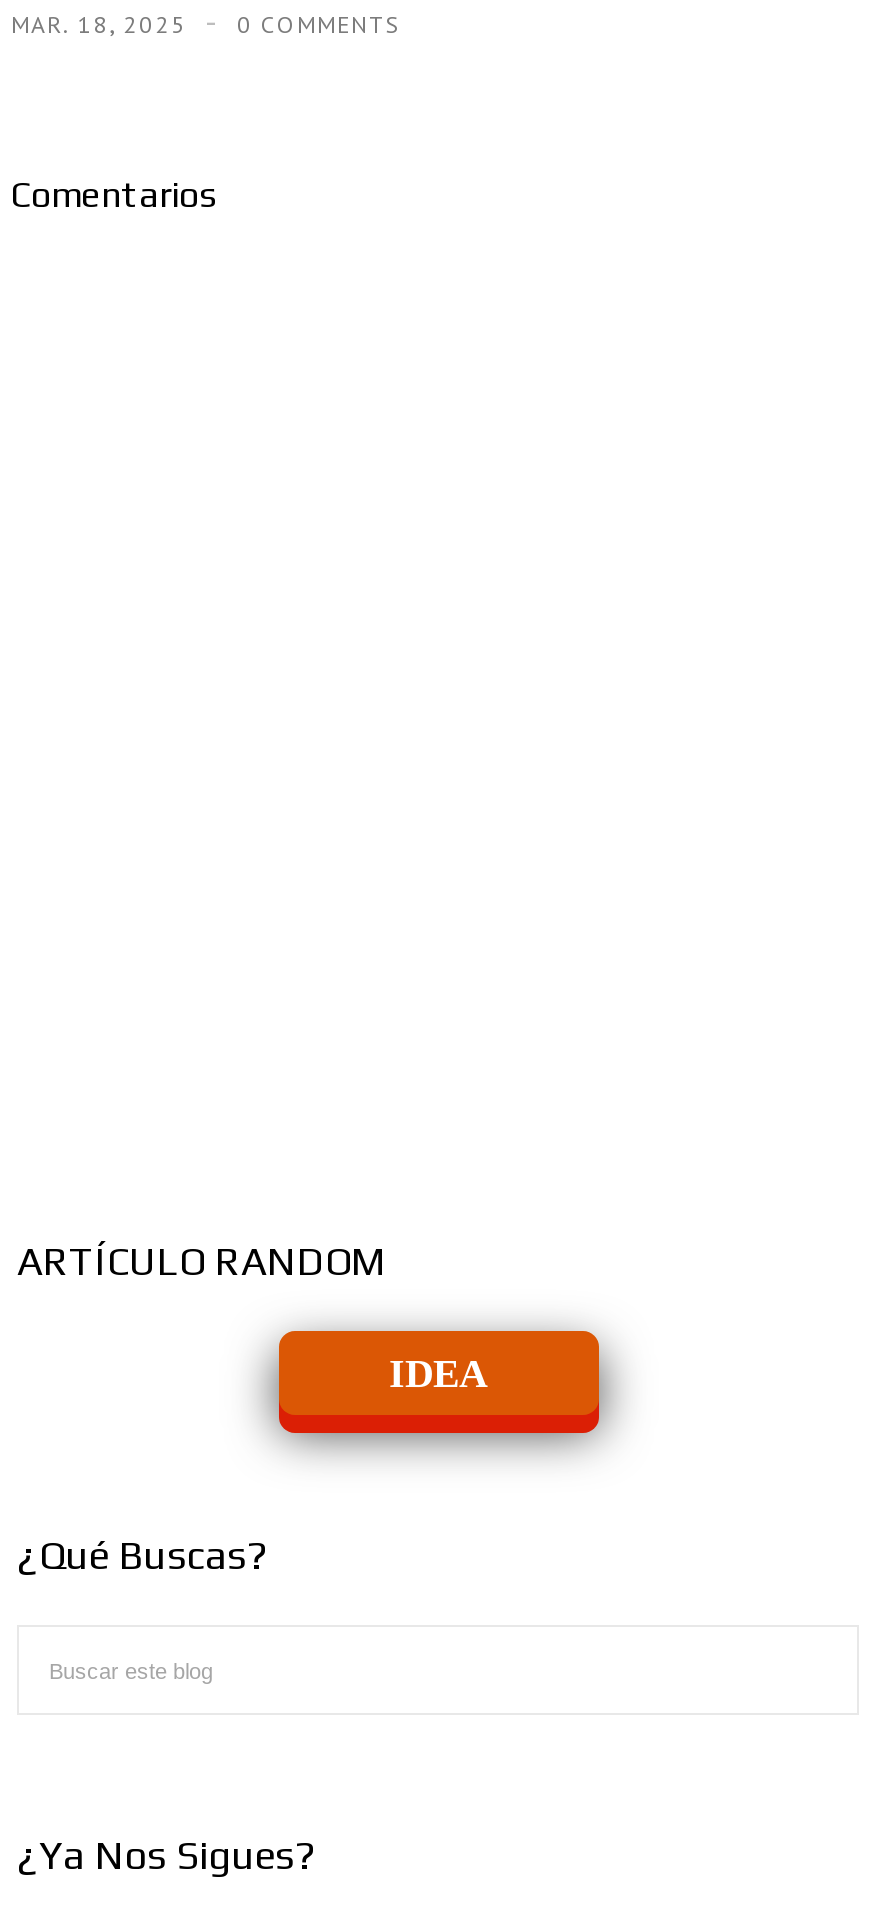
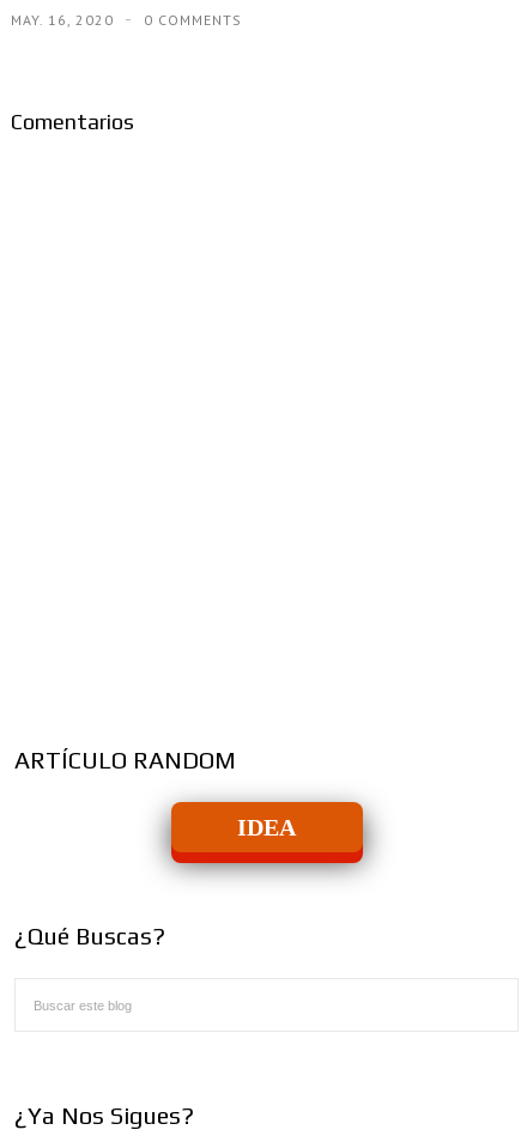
- MAR. 18, 2025 0 COMMENTS
+ MAY. 16, 2020 0 COMMENTS
